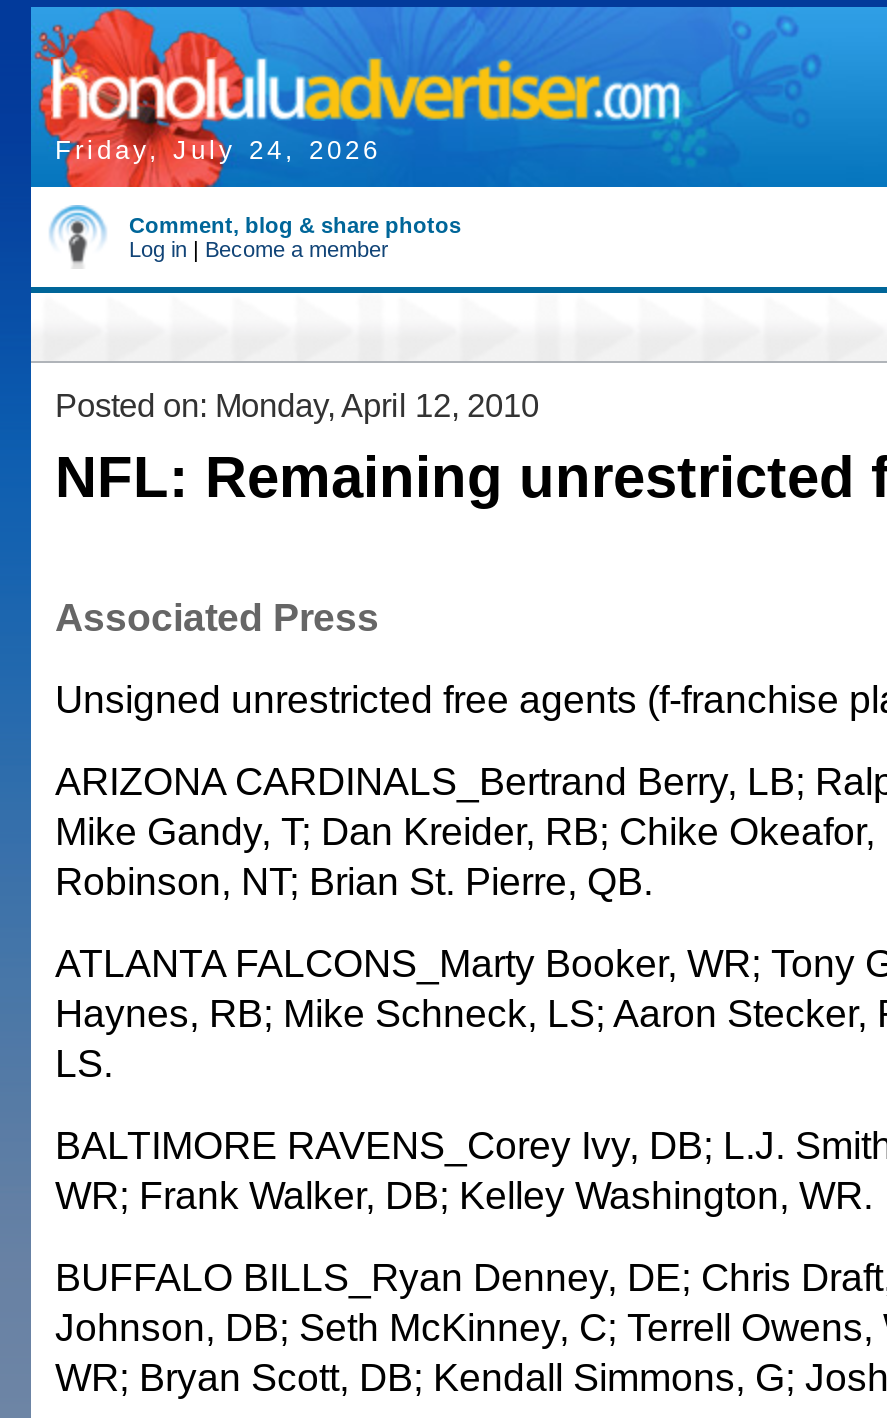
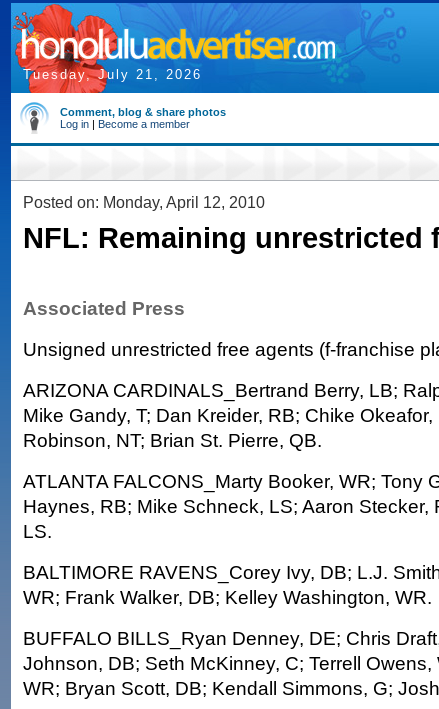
- Friday, July 24, 2026
+ Tuesday, July 21, 2026
